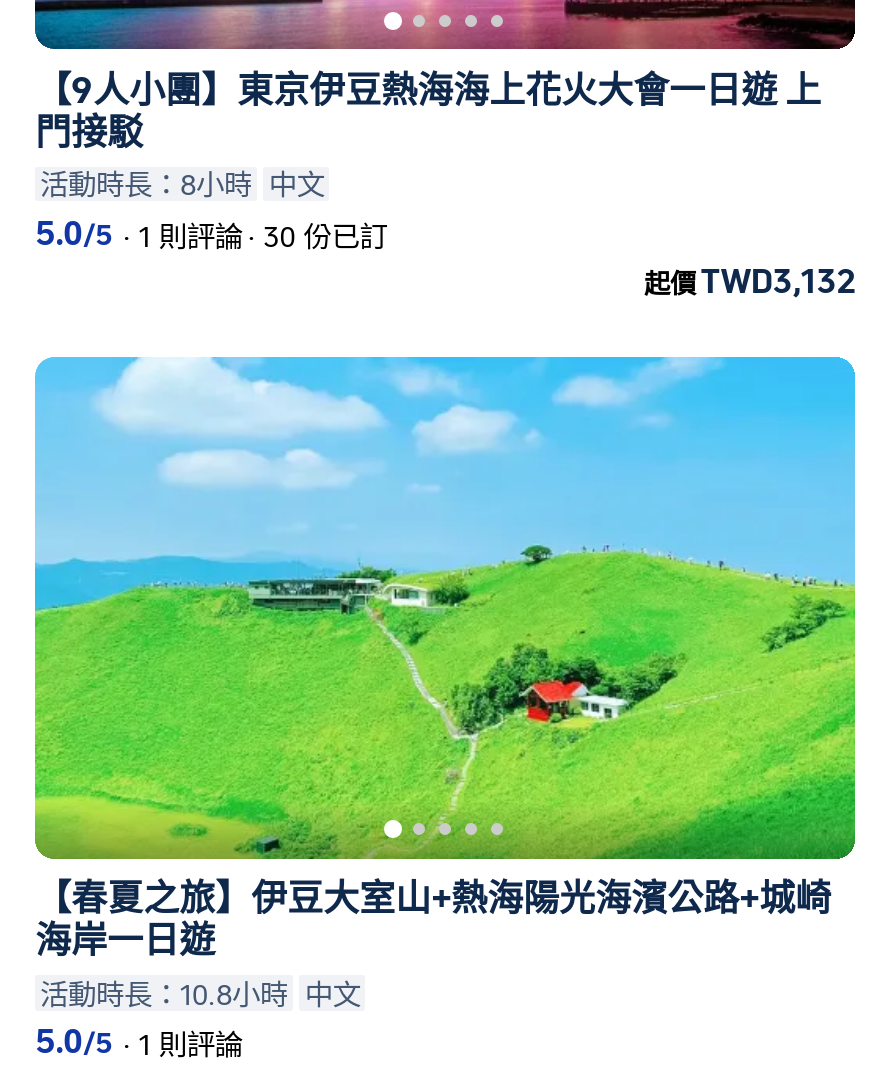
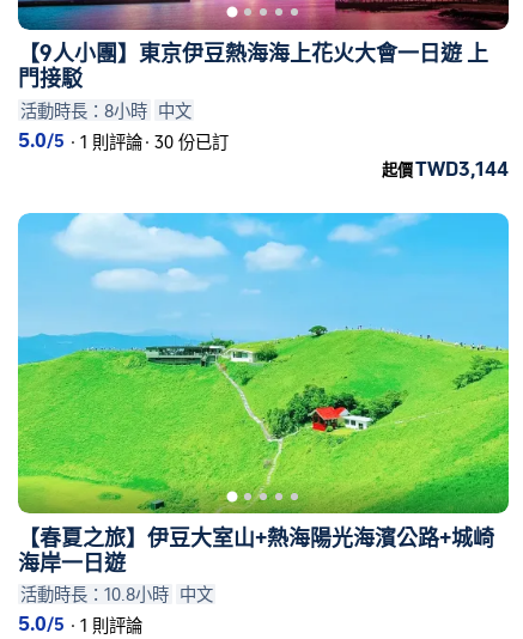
- 起價 TWD3,132
+ 起價 TWD3,144
